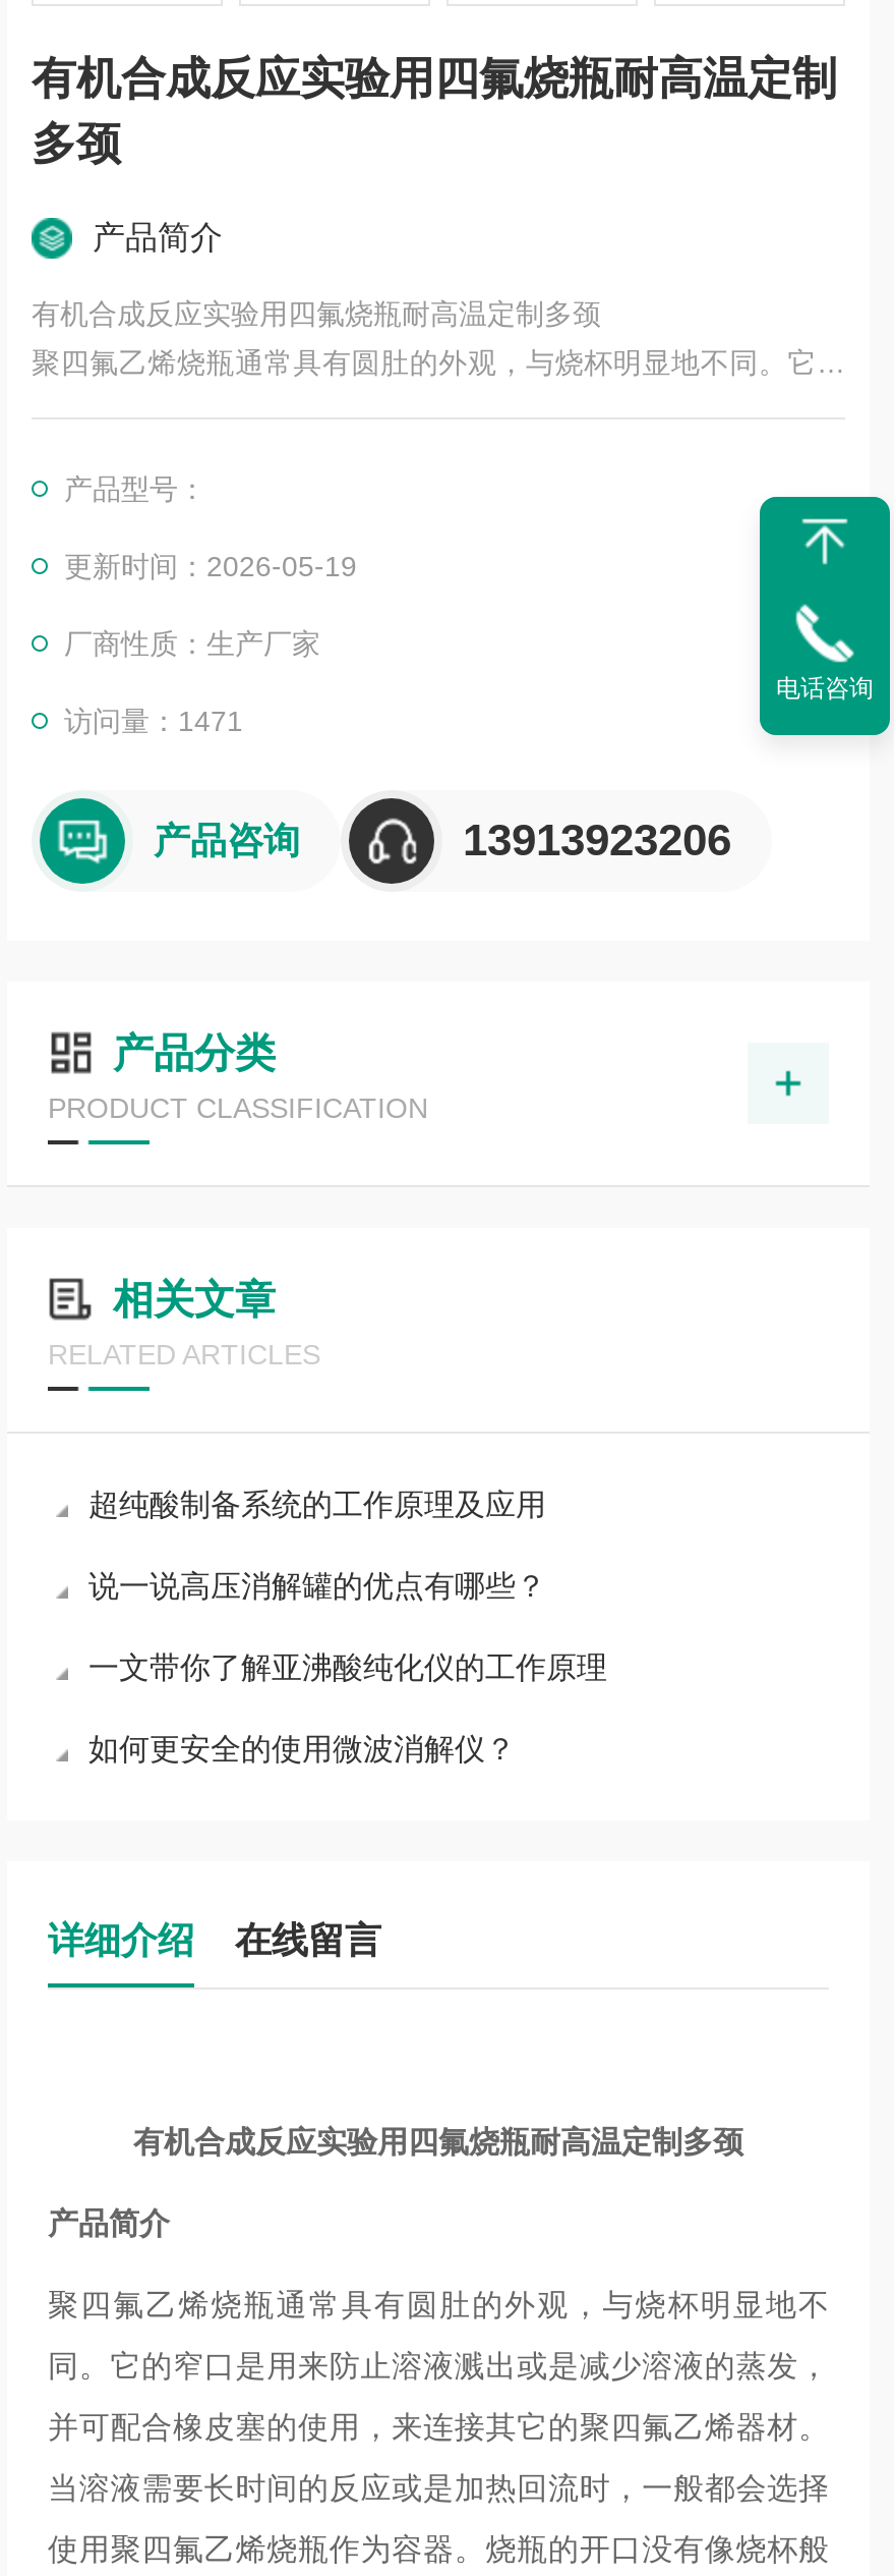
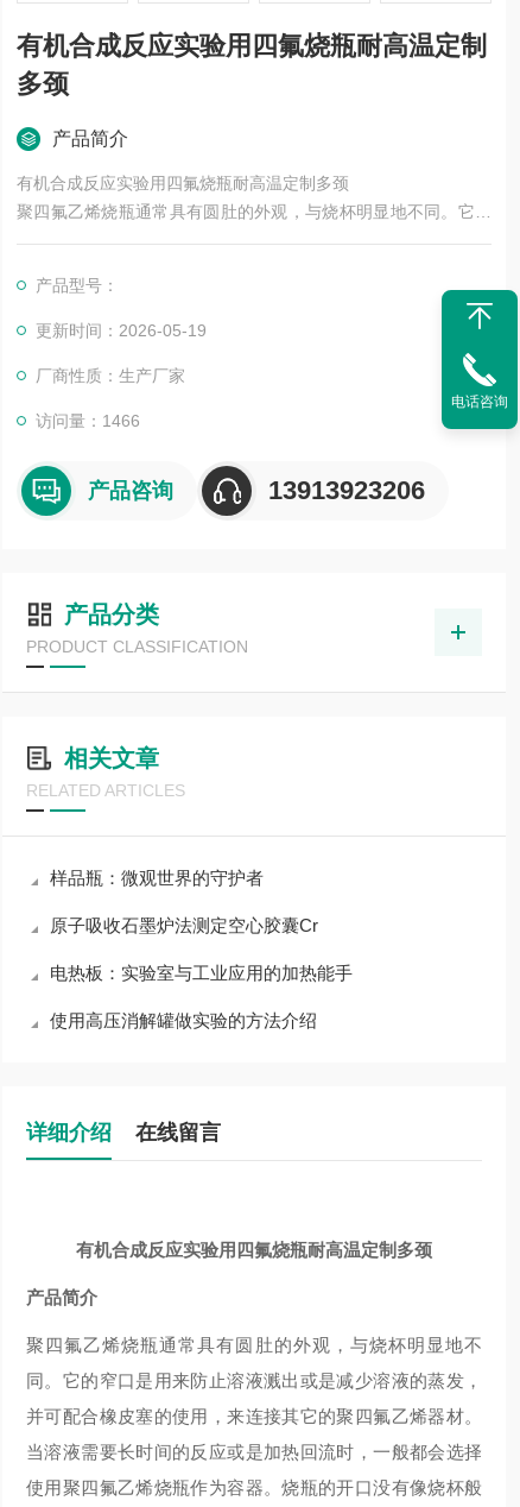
- 访问量：1471
+ 访问量：1466

- 超纯酸制备系统的工作原理及应用
+ 样品瓶：微观世界的守护者

- 说一说高压消解罐的优点有哪些？
+ 原子吸收石墨炉法测定空心胶囊Cr

- 一文带你了解亚沸酸纯化仪的工作原理
+ 电热板：实验室与工业应用的加热能手

- 如何更安全的使用微波消解仪？
+ 使用高压消解罐做实验的方法介绍
